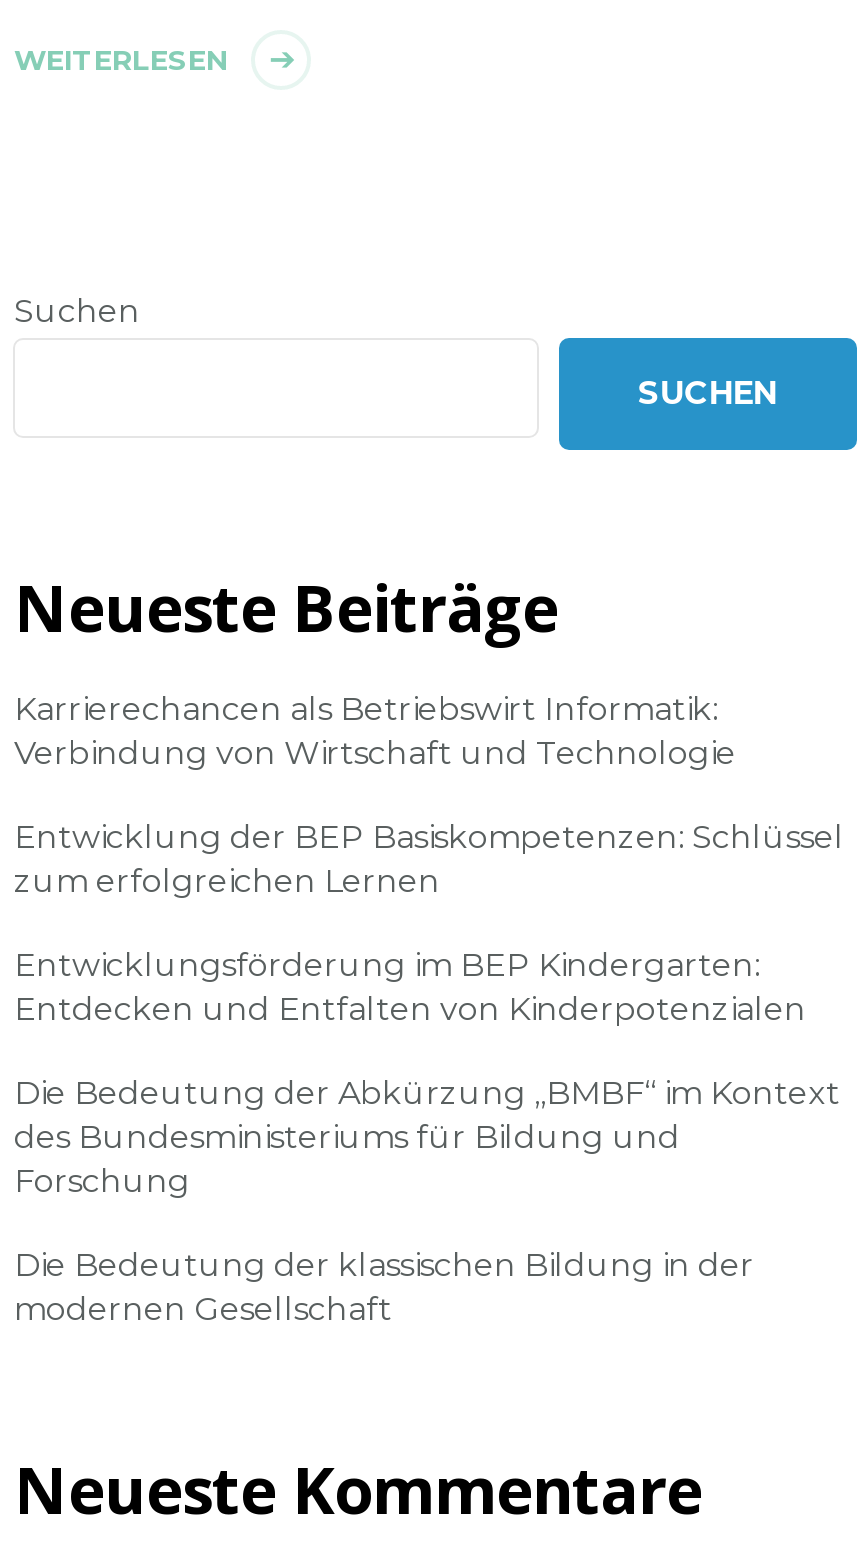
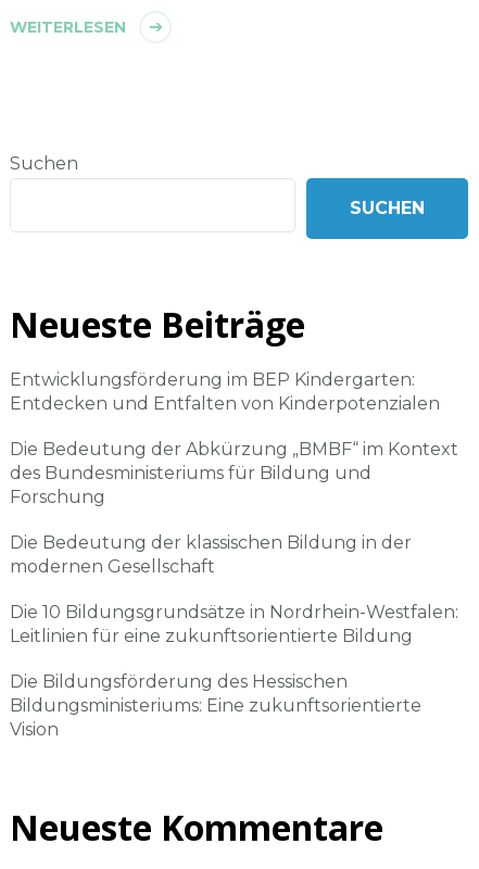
- Karrierechancen als Betriebswirt Informatik:
- Verbindung von Wirtschaft und Technologie
- Entwicklung der BEP Basiskompetenzen: Schlüssel
- zum erfolgreichen Lernen

moved up: Entwicklungsförderung im BEP Kindergarten: | Entdecken und Entfalten von Kinderpotenzialen | Die Bedeutung der Abkürzung „BMBF“ im Kontext | des Bundesministeriums für Bildung und | Forschung | Die Bedeutung der klassischen Bildung in der | modernen Gesellschaft

+ Die 10 Bildungsgrundsätze in Nordrhein-Westfalen:
+ Leitlinien für eine zukunftsorientierte Bildung
+ Die Bildungsförderung des Hessischen
+ Bildungsministeriums: Eine zukunftsorientierte
+ Vision
